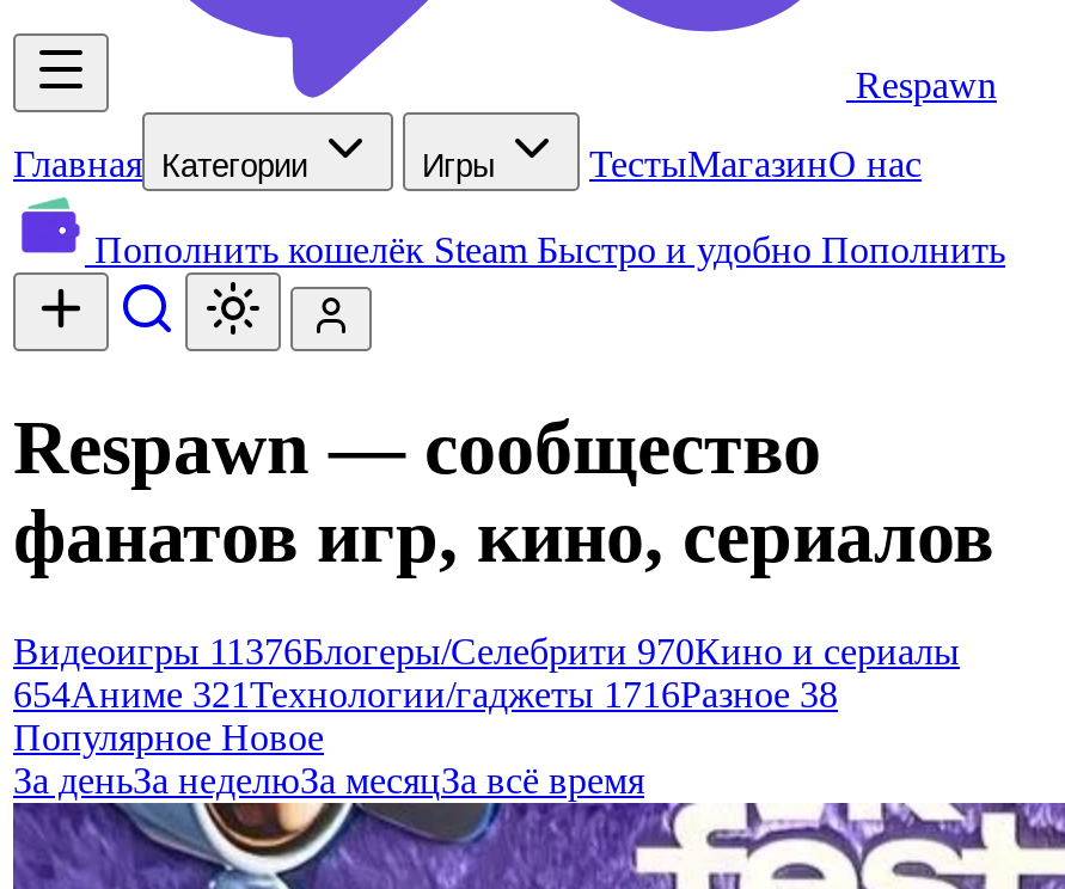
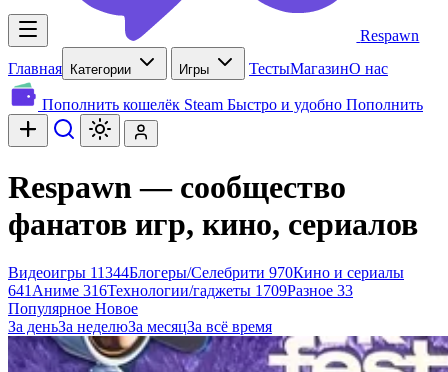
- Видеоигры 11376Блогеры/Селебрити 970Кино и сериалы
+ Видеоигры 11344Блогеры/Селебрити 970Кино и сериалы

- 654Аниме 321 Технологии/гаджеты 1716Разное 38
+ 641Аниме 316 Технологии/гаджеты 1709Разное 33
